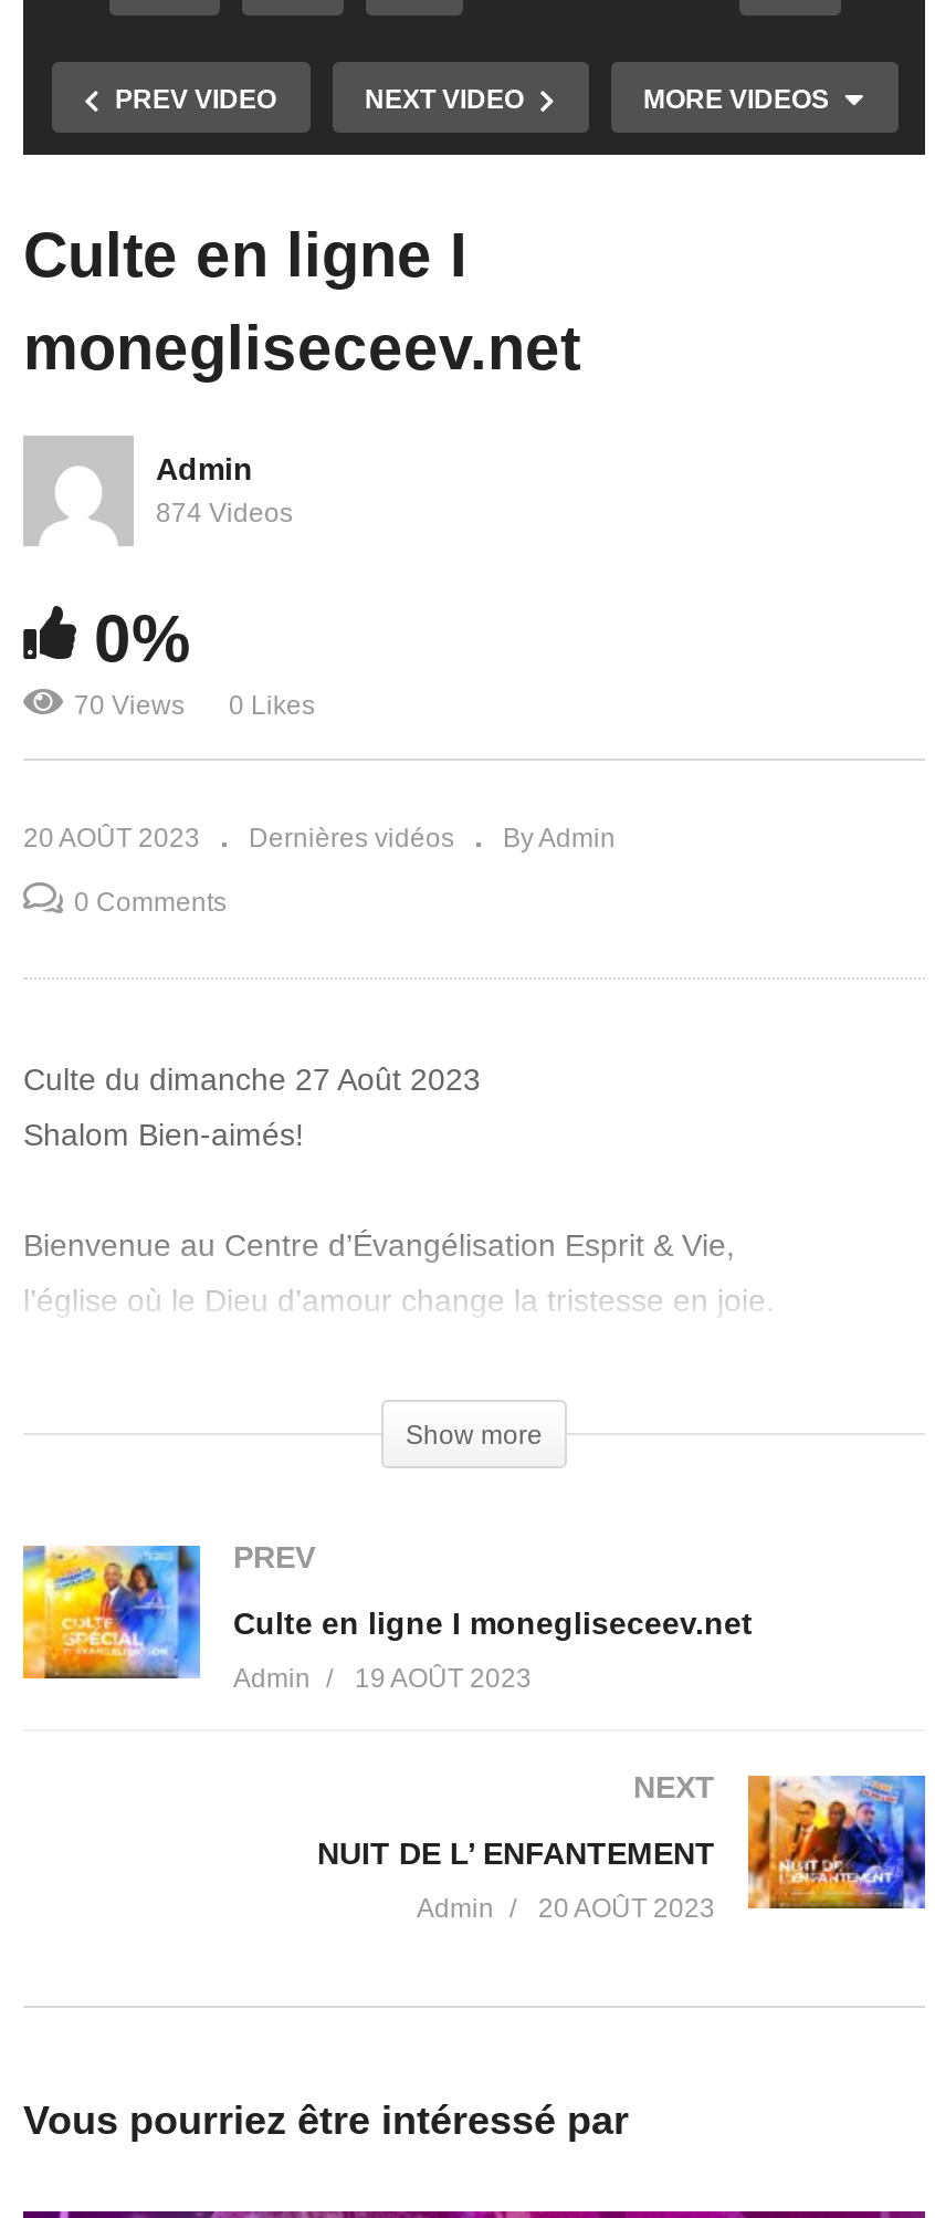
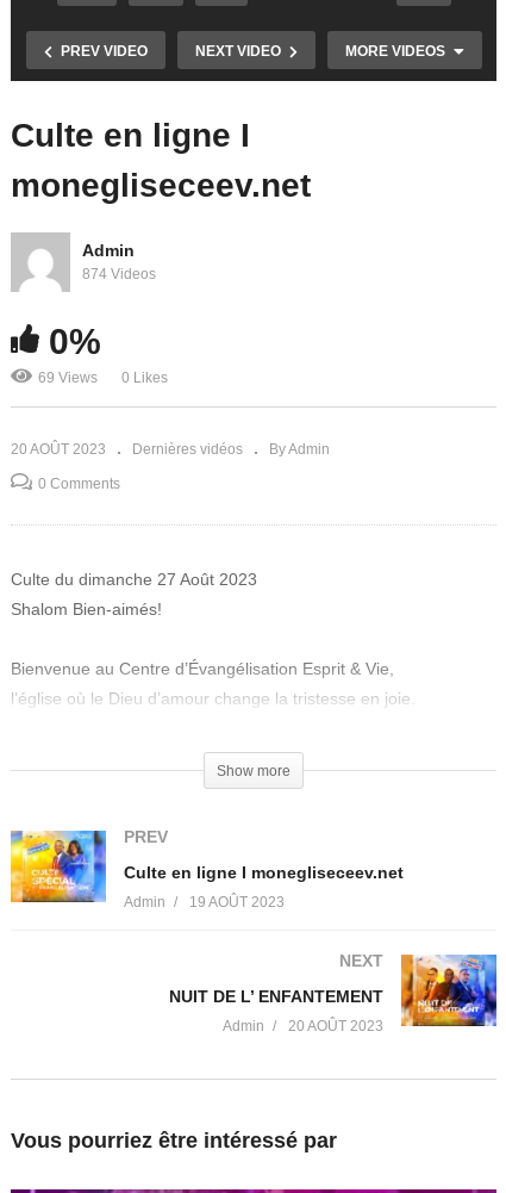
- 70 Views 0 Likes
+ 69 Views 0 Likes
